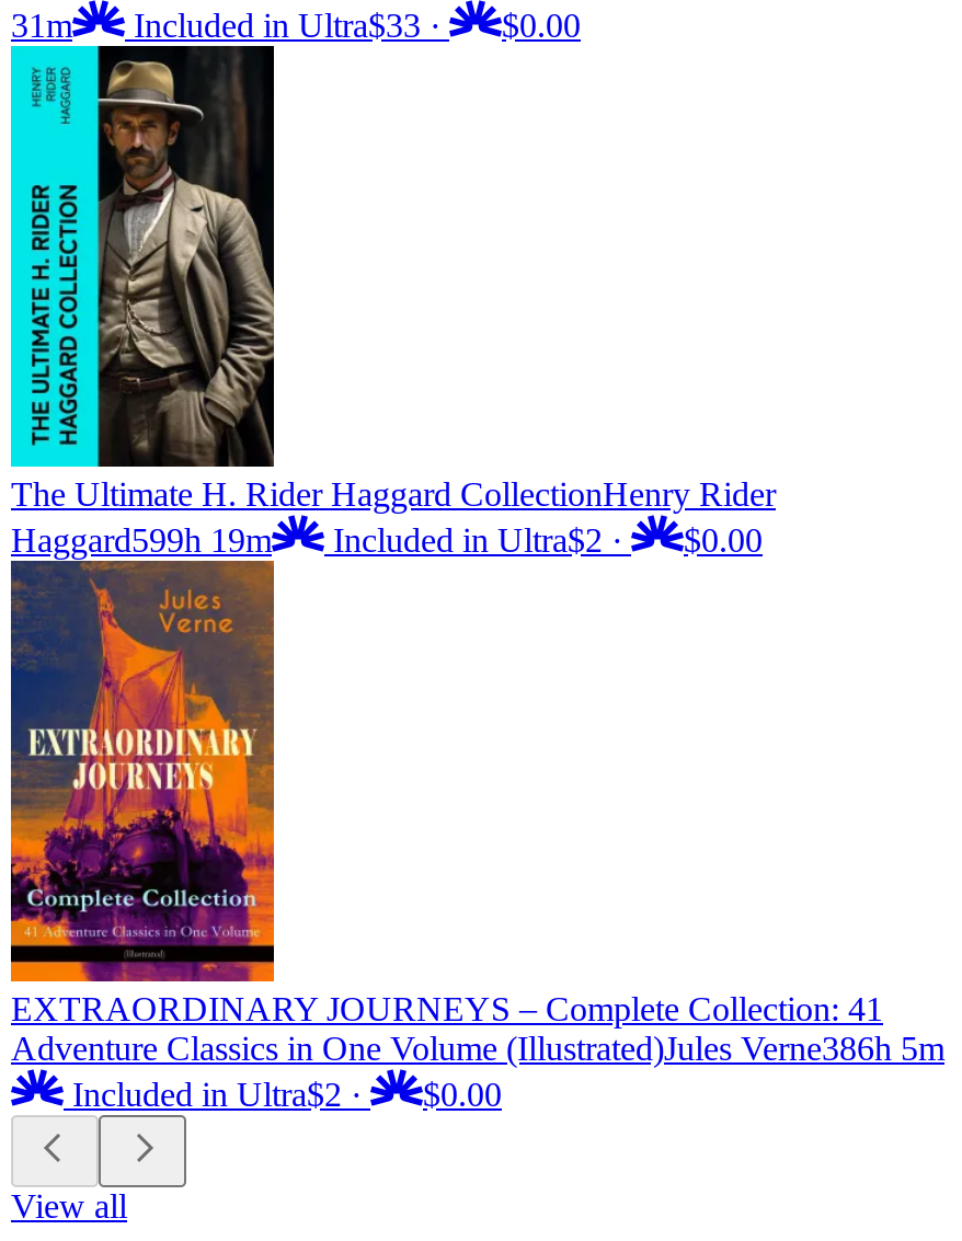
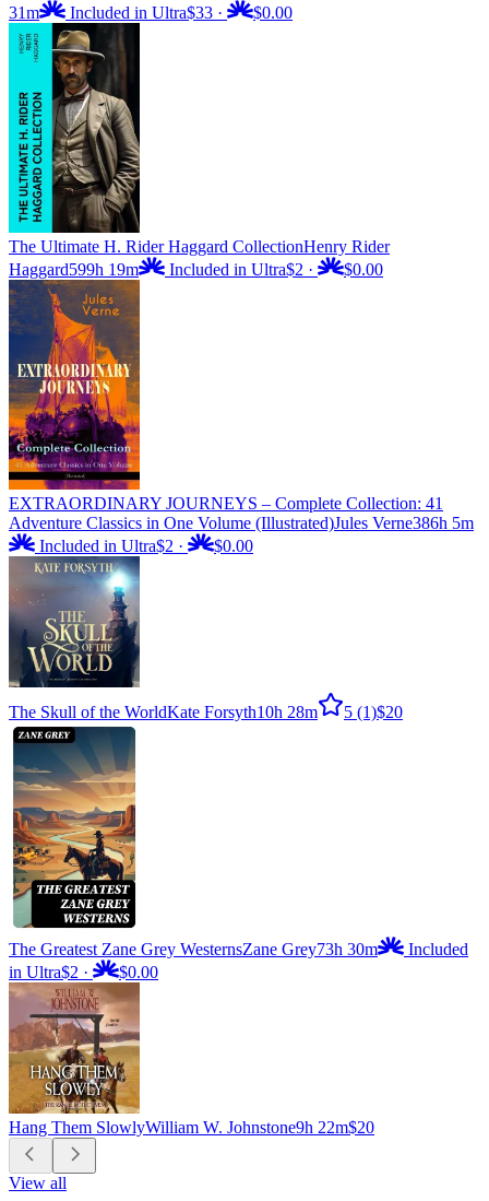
+ [image]
+ The Skull of the WorldKate Forsyth 10h 28m
+ 5 (1) $20

+ [image]
+ Hang Them SlowlyWilliam W. Johnstone9h 22m$20

+ [image]
+ The Greatest Zane Grey WesternsZane Grey73h 30m
+ Included
+ in Ultra$2 ·
+ $0.00
